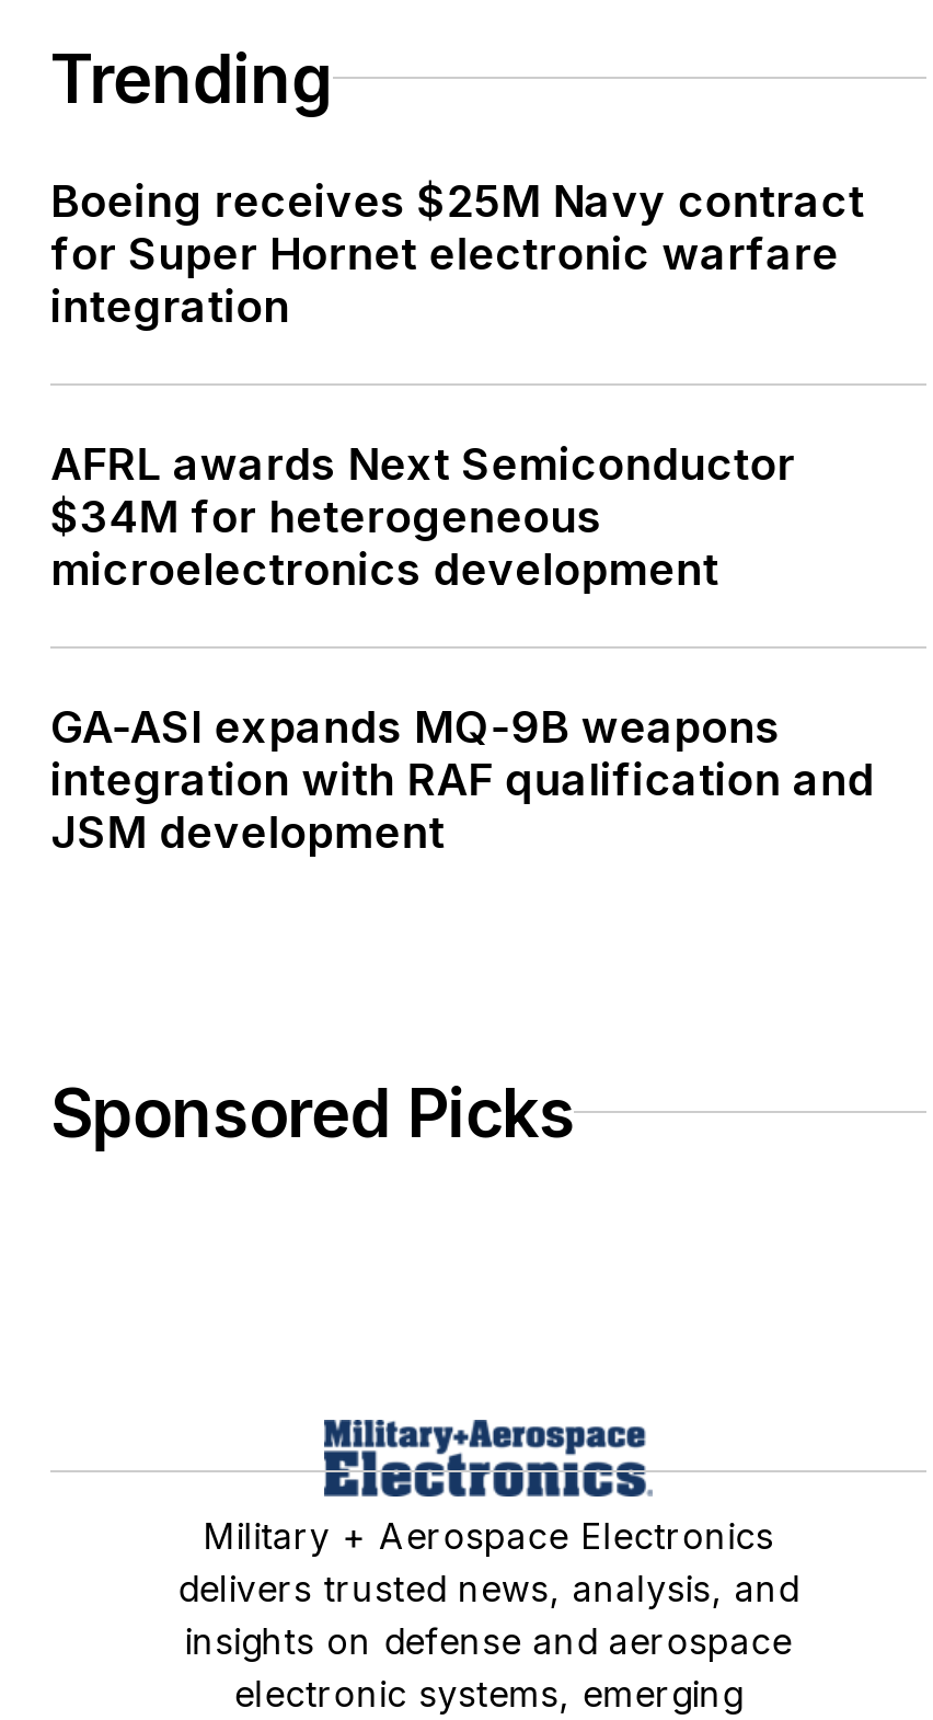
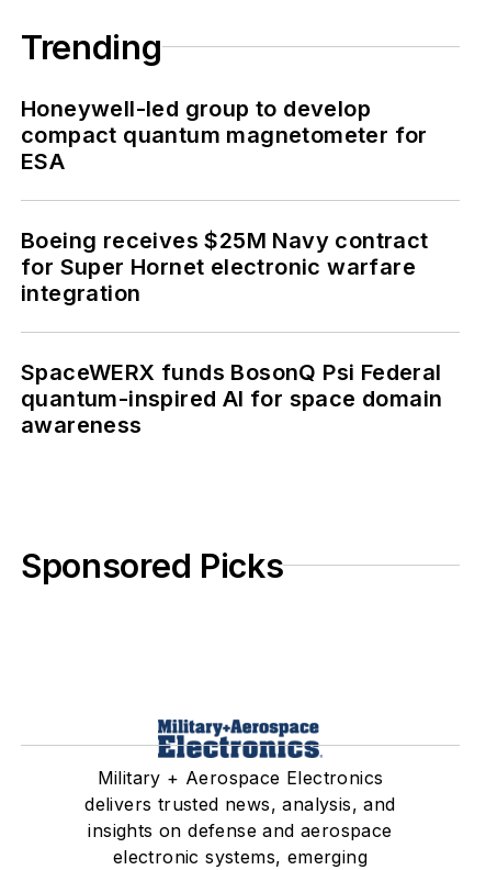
+ Honeywell-led group to develop
+ compact quantum magnetometer for
+ ESA

moved down: Boeing receives $25M Navy contract | for Super Hornet electronic warfare | integration

- AFRL awards Next Semiconductor
- $34M for heterogeneous
- microelectronics development
- GA-ASI expands MQ-9B weapons
- integration with RAF qualification and
- JSM development
+ SpaceWERX funds BosonQ Psi Federal
+ quantum-inspired AI for space domain
+ awareness
